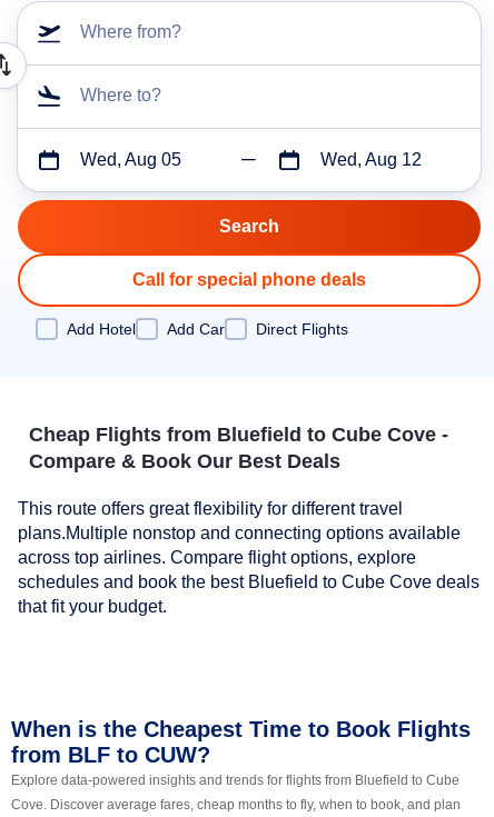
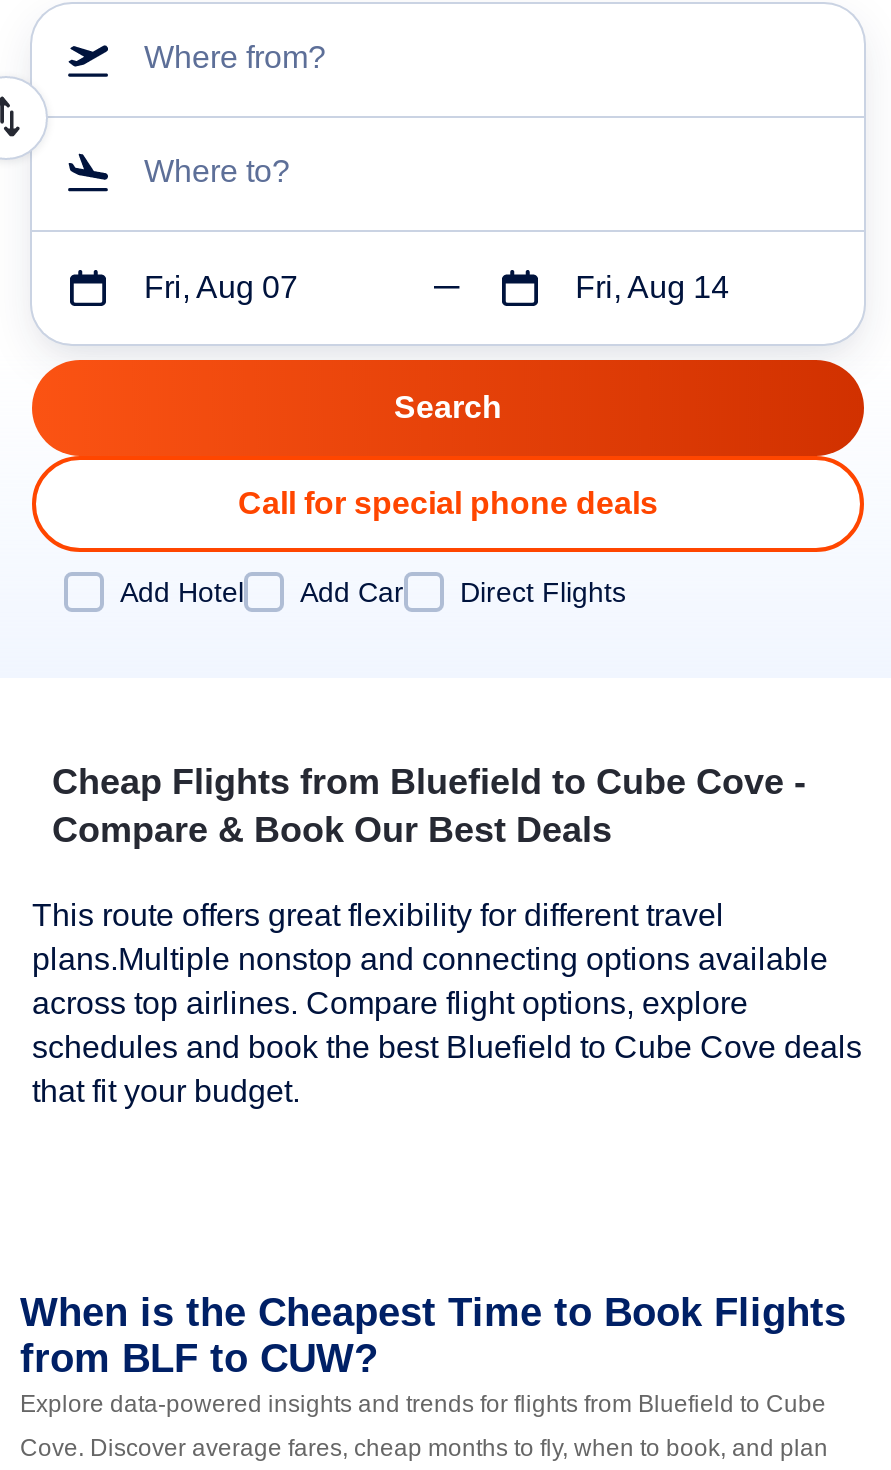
- Wed, Aug 05
+ Fri, Aug 07

- Wed, Aug 12
+ Fri, Aug 14
